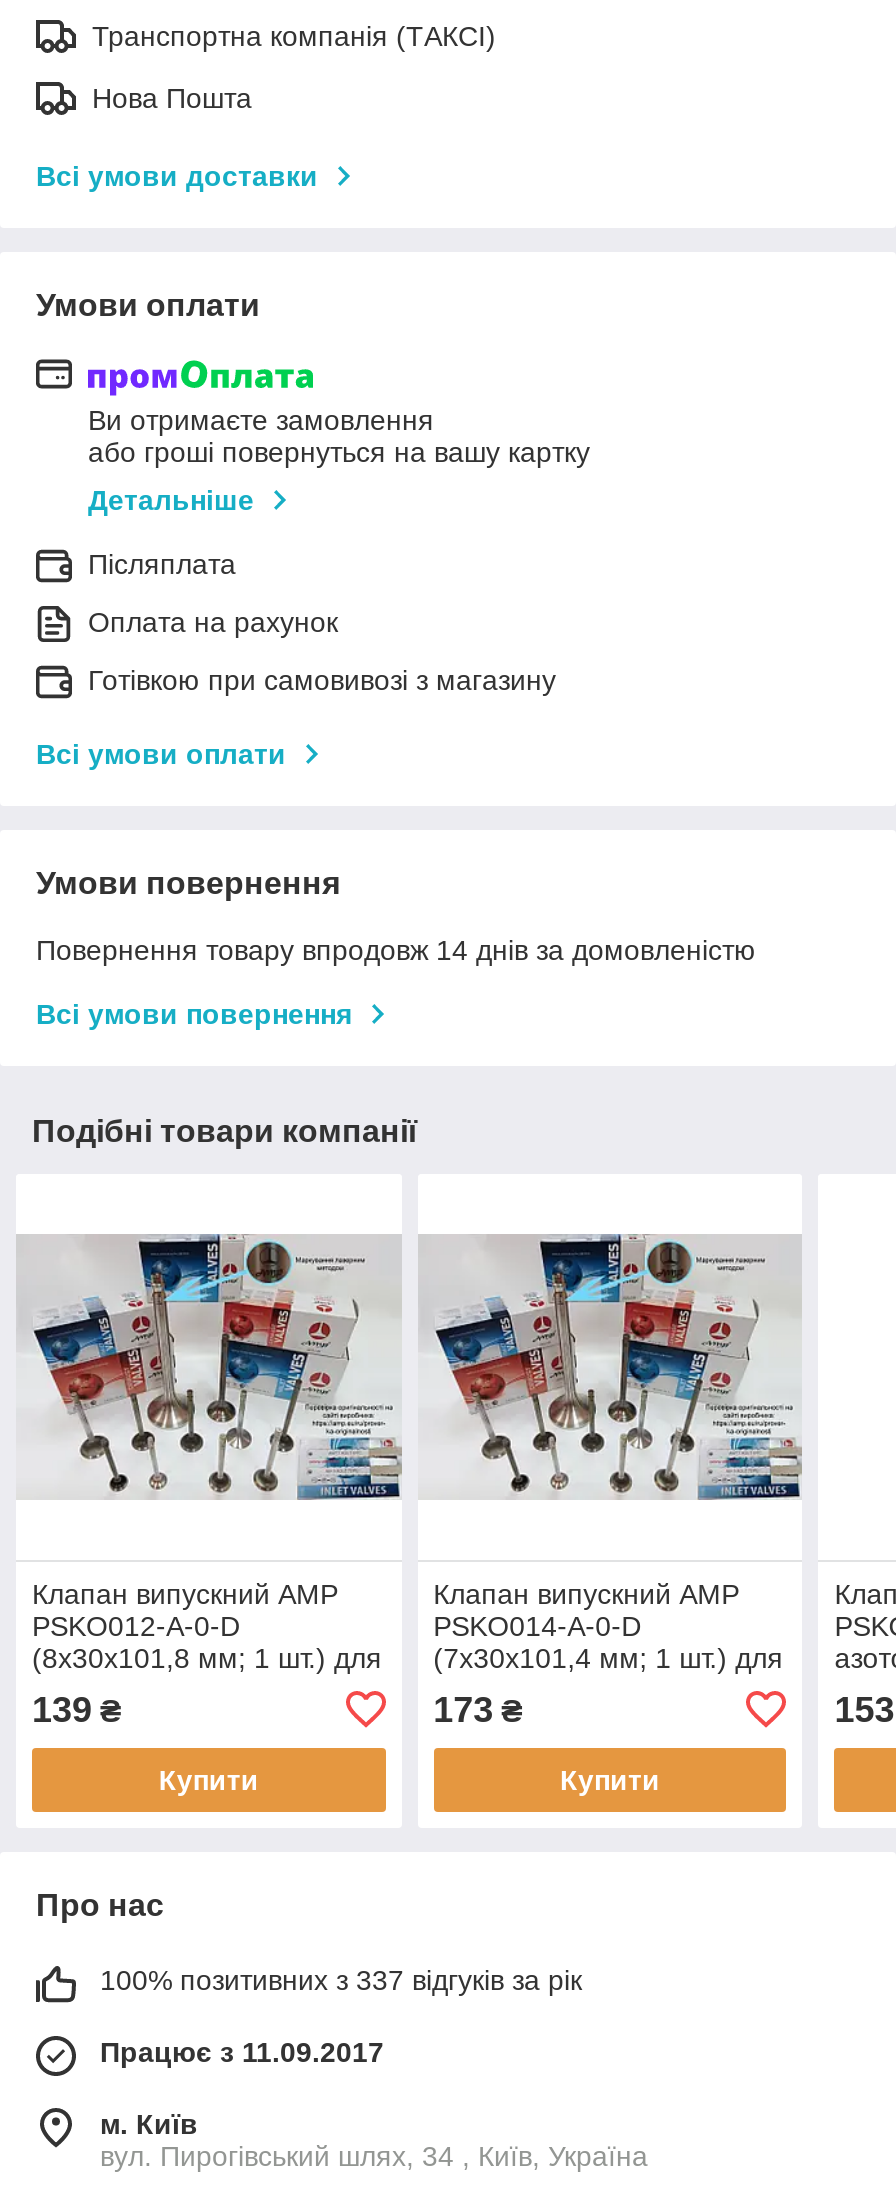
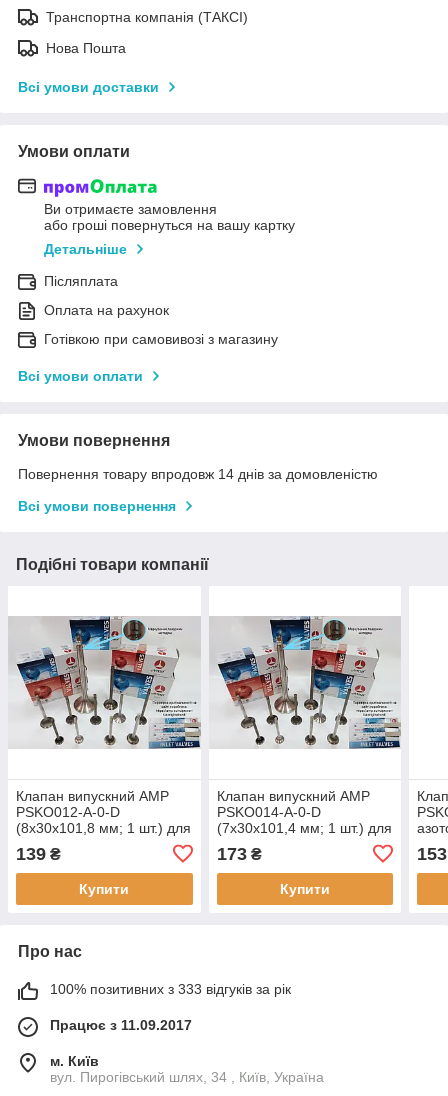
- 100% позитивних з 337 відгуків за рік
+ 100% позитивних з 333 відгуків за рік
